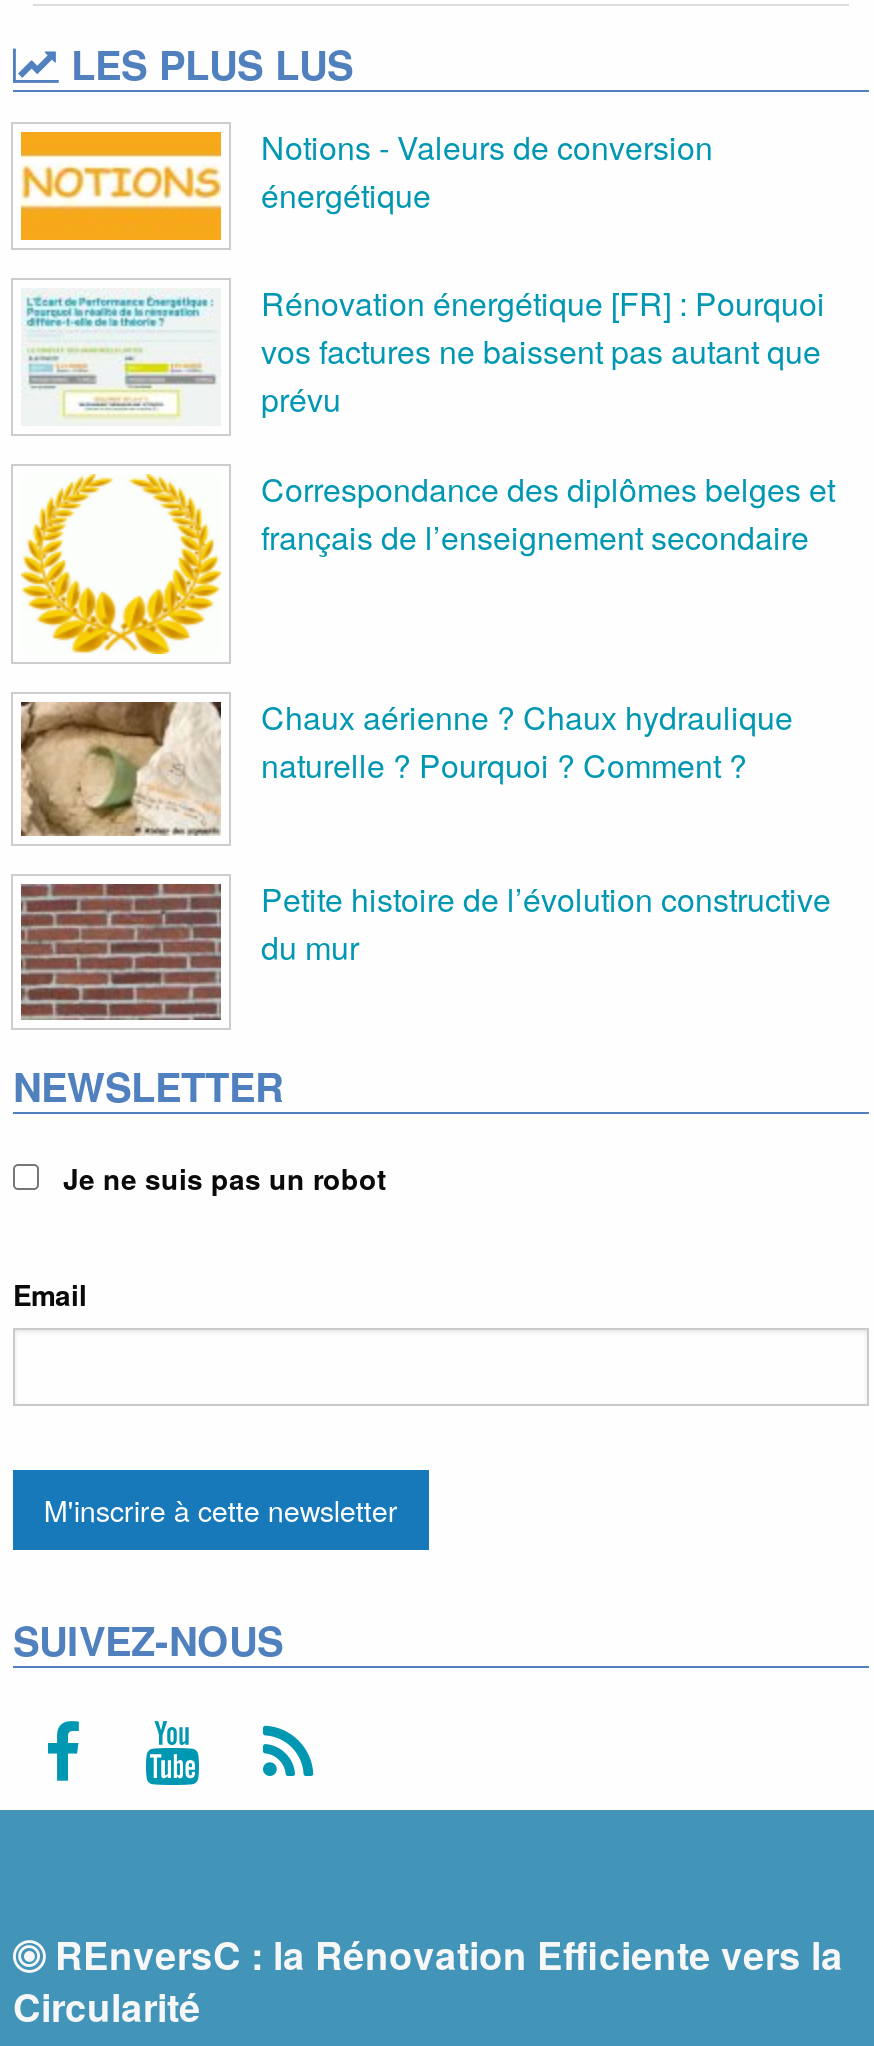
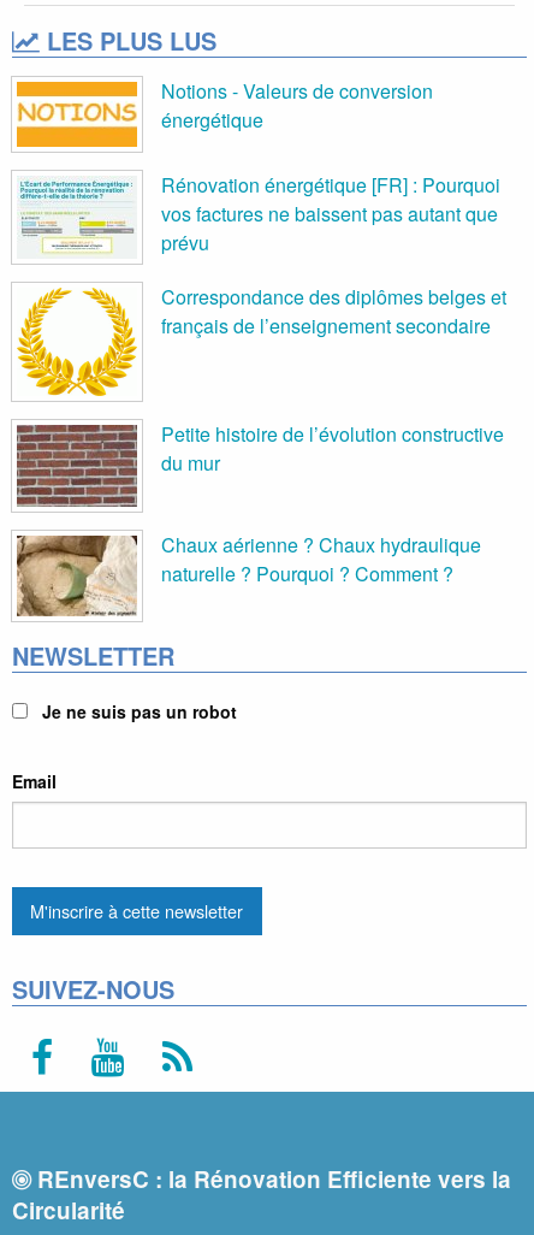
moved down: [image] | Chaux aérienne ? Chaux hydraulique | naturelle ? Pourquoi ? Comment ?

moved up: [image] | Petite histoire de l’évolution constructive | du mur
